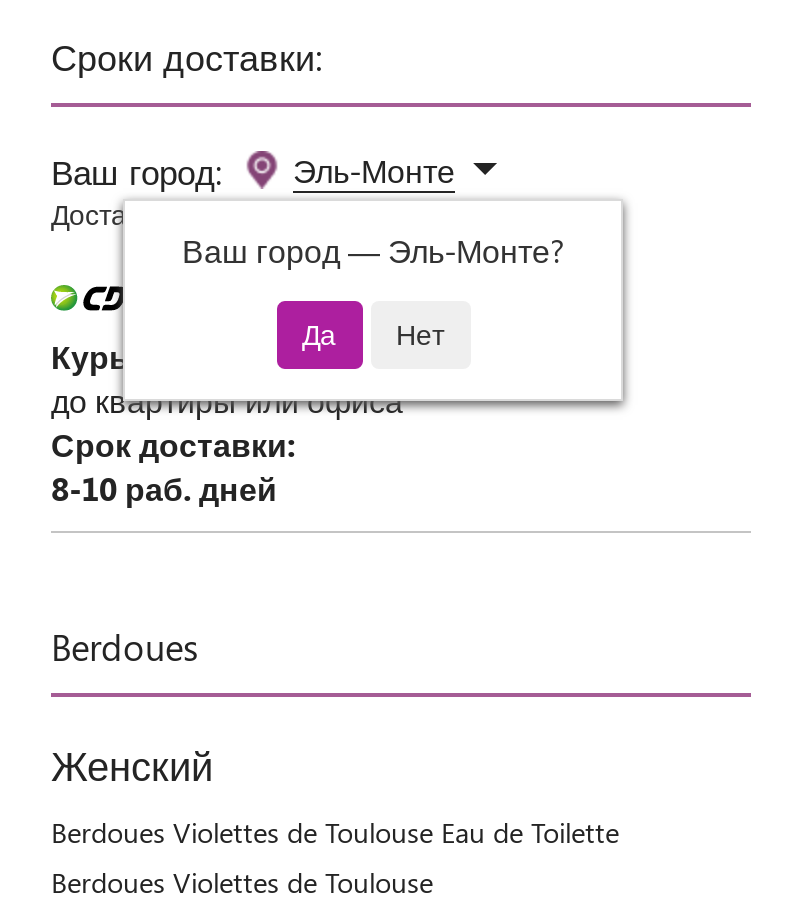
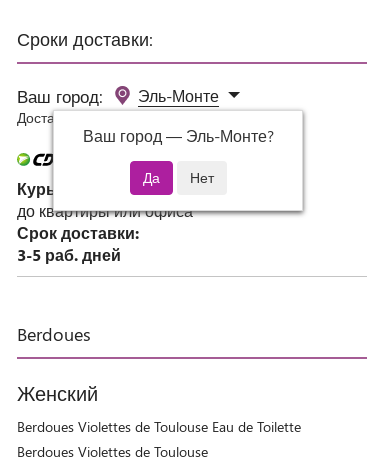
- 8-10 раб. дней
+ 3-5 раб. дней
